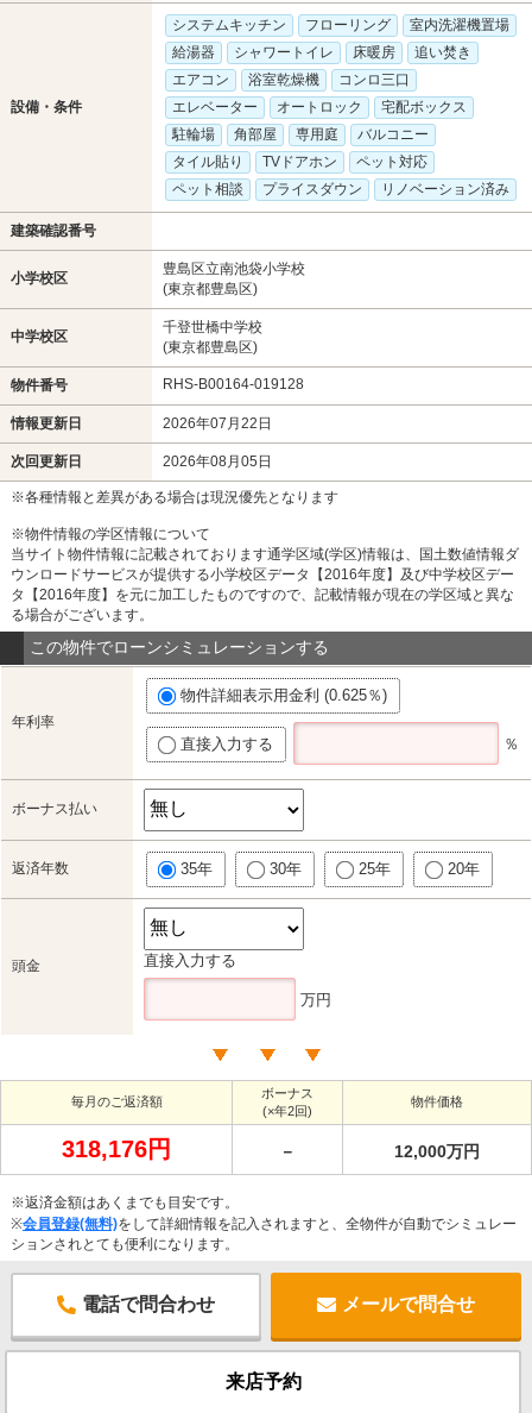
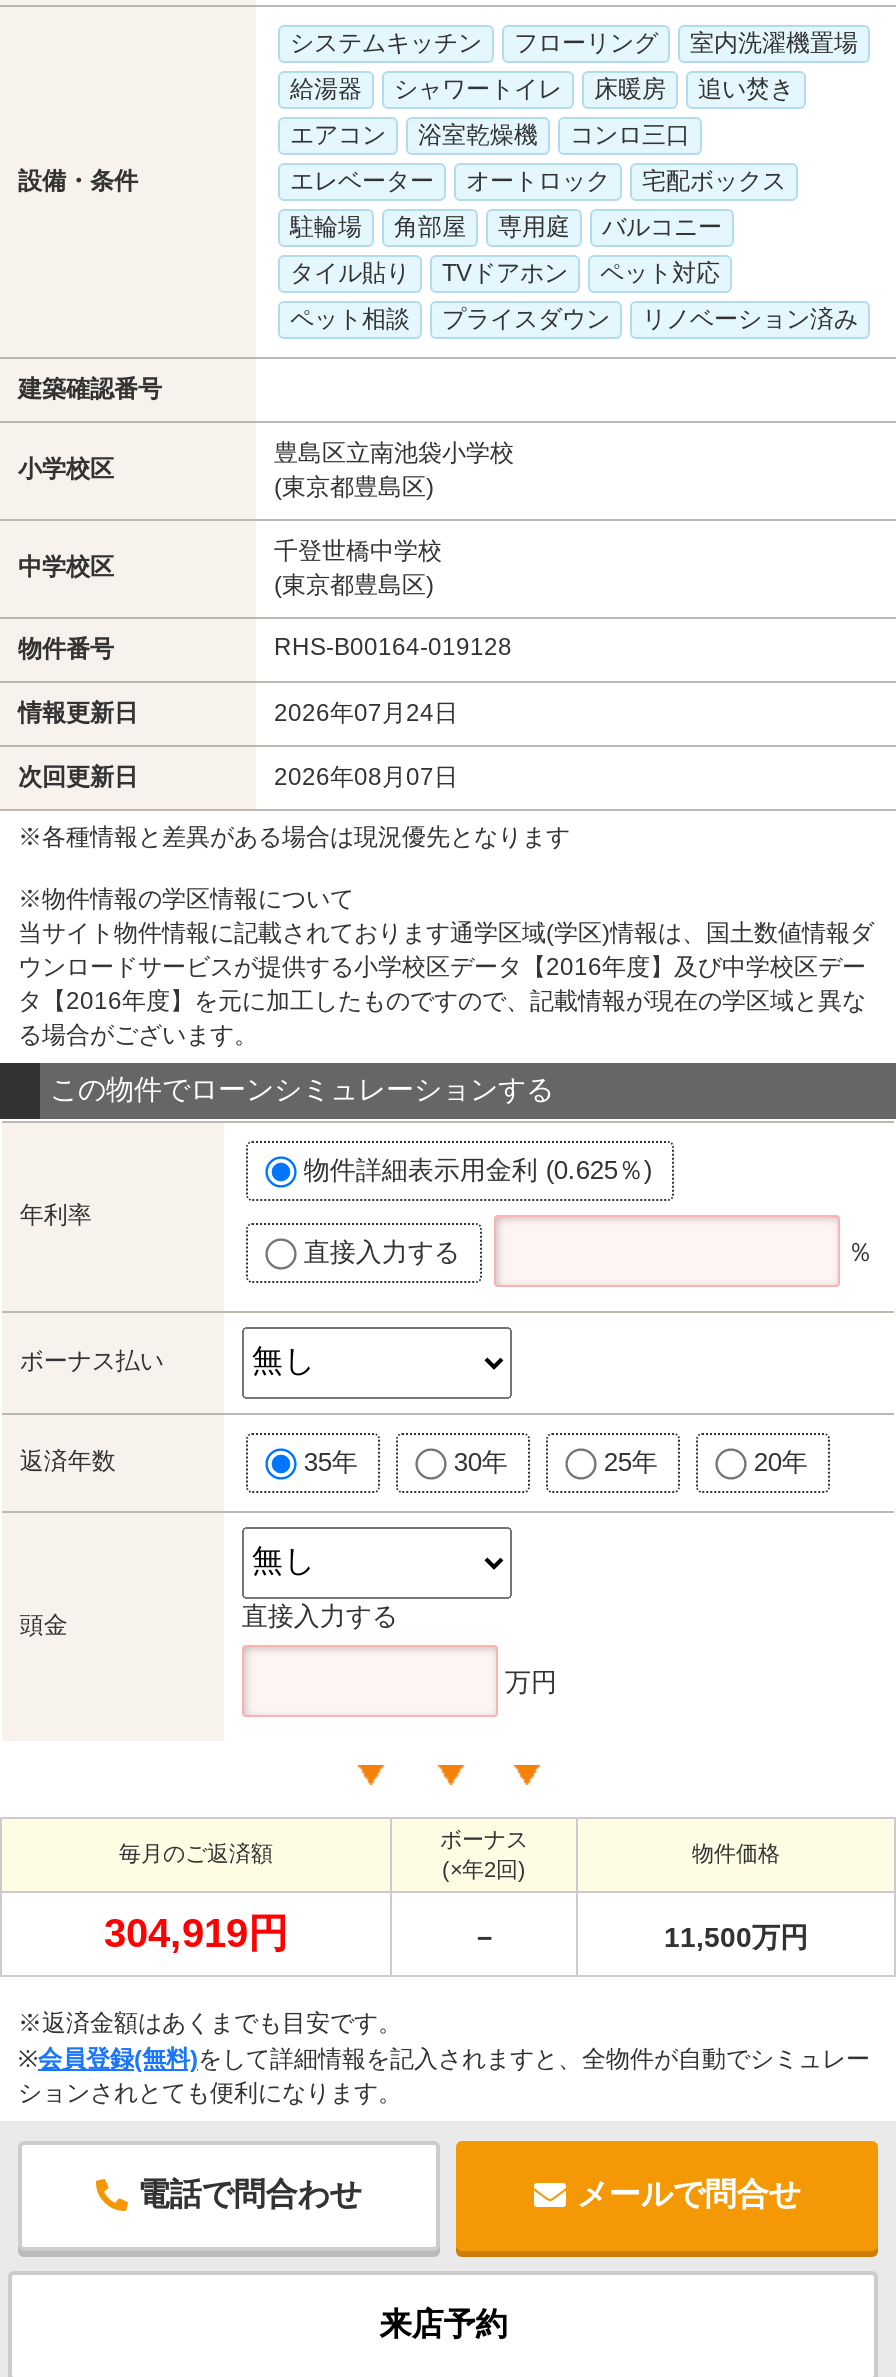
- 2026年07月22日
+ 2026年07月24日

- 2026年08月05日
+ 2026年08月07日

- 318,176円
+ 304,919円

- 12,000万円
+ 11,500万円
